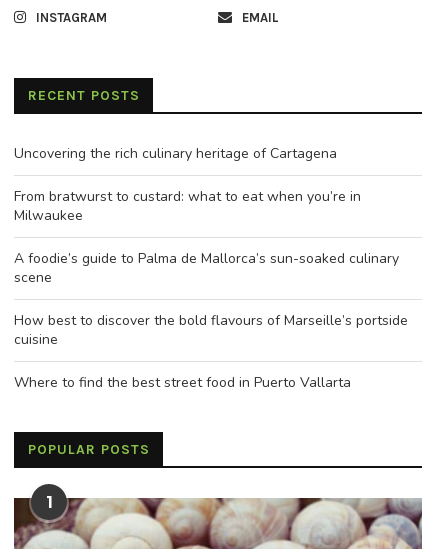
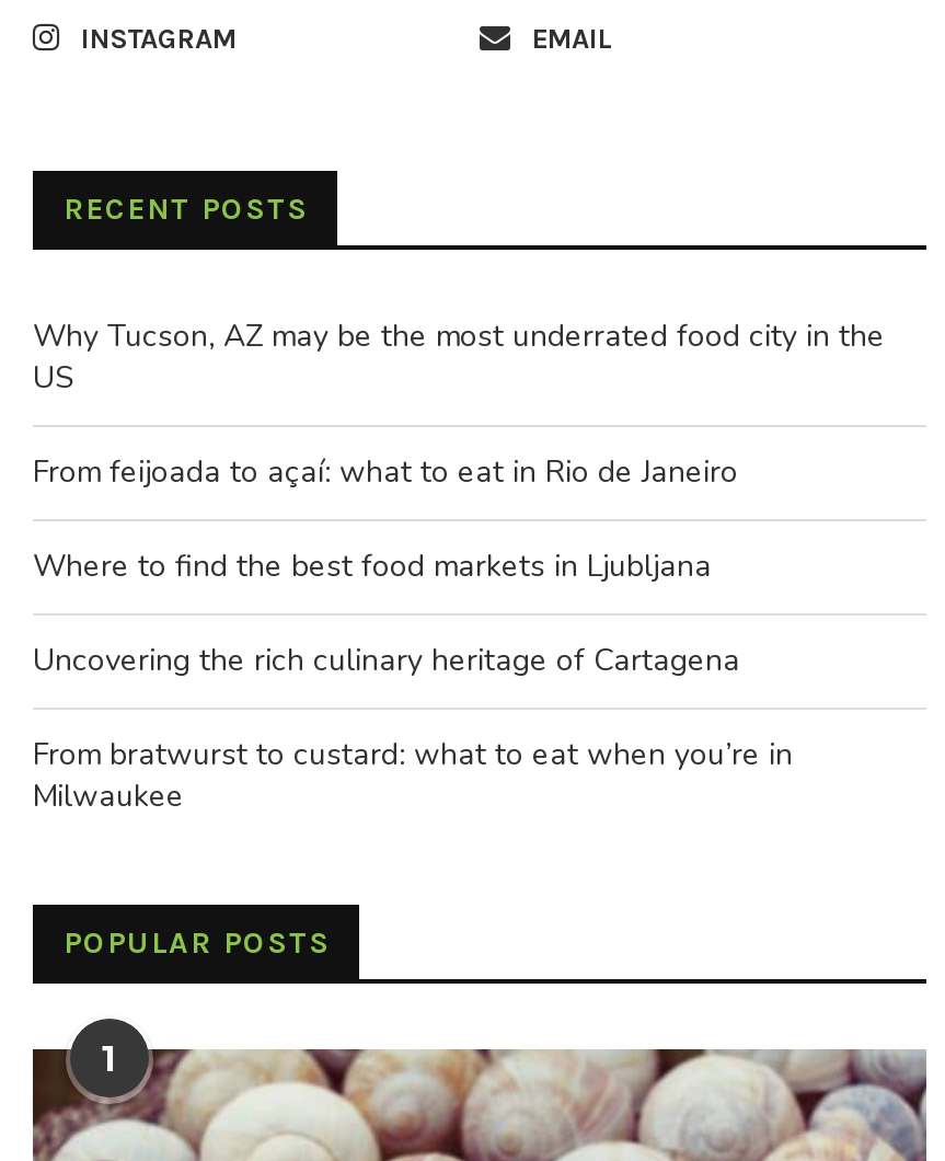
+ Why Tucson, AZ may be the most underrated food city in the
+ US
+ From feijoada to açaí: what to eat in Rio de Janeiro
+ Where to find the best food markets in Ljubljana

moved down: Uncovering the rich culinary heritage of Cartagena | From bratwurst to custard: what to eat when you’re in | Milwaukee

- A foodie’s guide to Palma de Mallorca’s sun-soaked culinary
- scene
- How best to discover the bold flavours of Marseille’s portside
- cuisine
- Where to find the best street food in Puerto Vallarta
